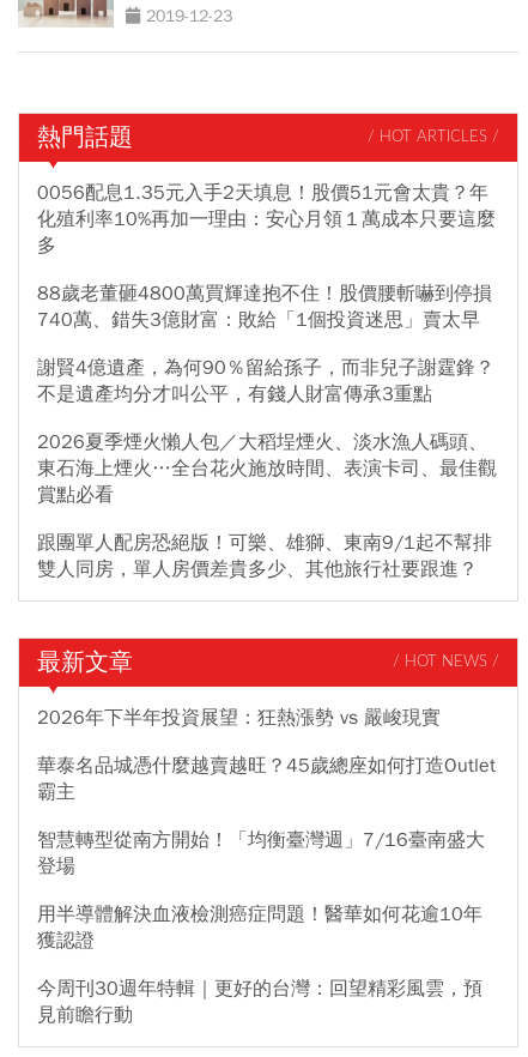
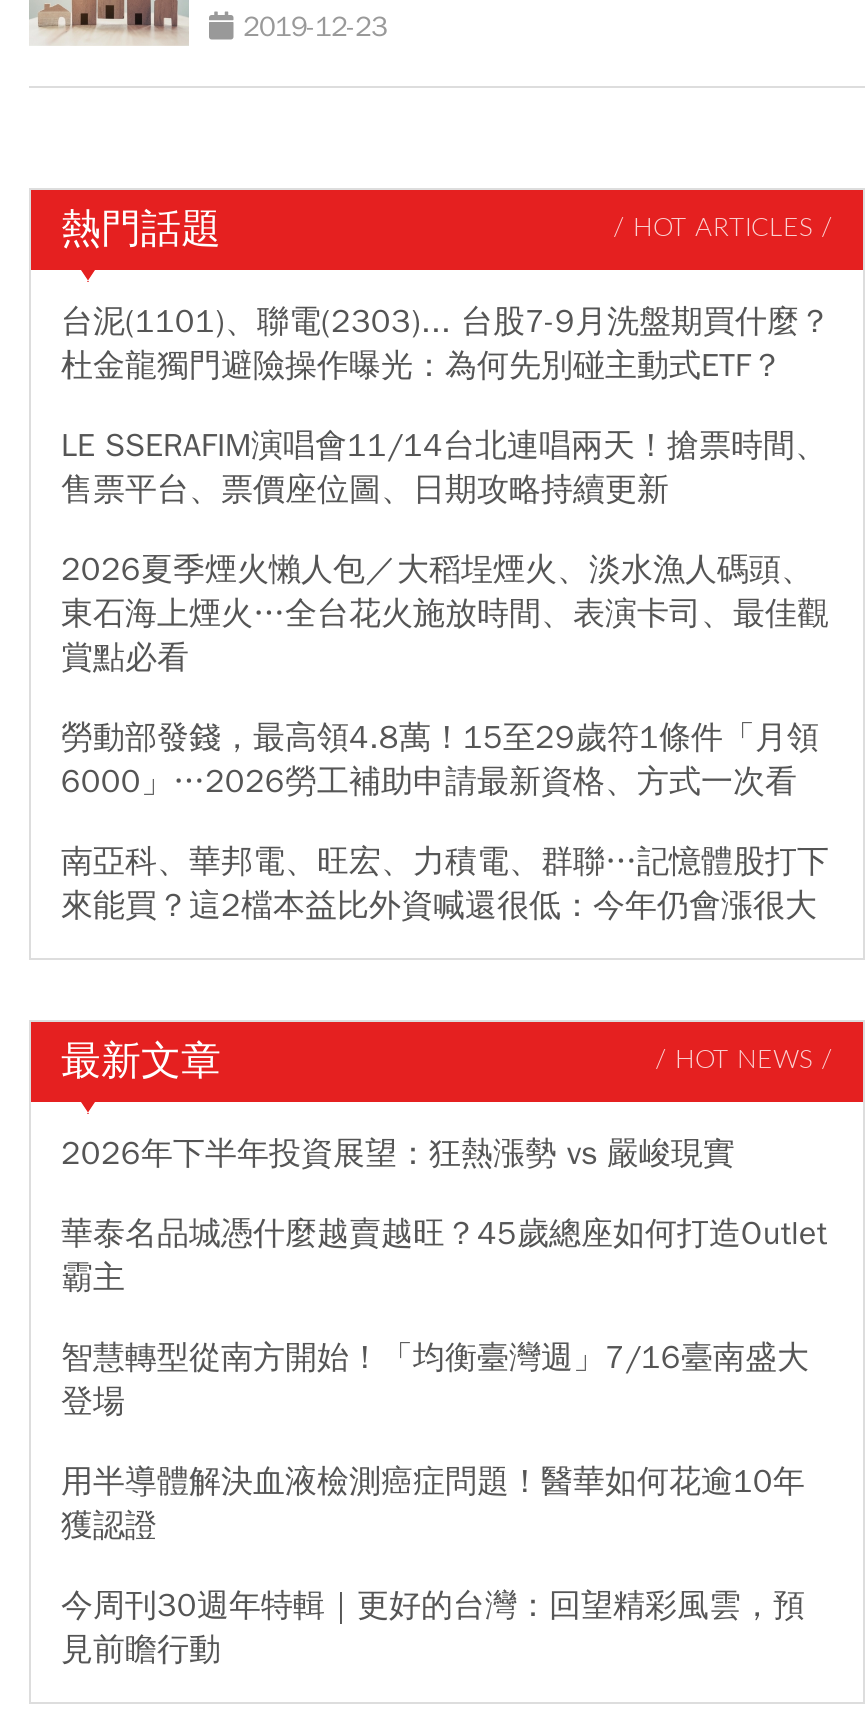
- 0056配息1.35元入手2天填息！股價51元會太貴？年
- 化殖利率10%再加一理由：安心月領１萬成本只要這麼
- 多
- 88歲老董砸4800萬買輝達抱不住！股價腰斬嚇到停損
- 740萬、錯失3億財富：敗給「1個投資迷思」賣太早
- 謝賢4億遺產，為何90％留給孫子，而非兒子謝霆鋒？
- 不是遺產均分才叫公平，有錢人財富傳承3重點
+ 台泥(1101)、聯電(2303)... 台股7-9月洗盤期買什麼？
+ 杜金龍獨門避險操作曝光：為何先別碰主動式ETF？
+ LE SSERAFIM演唱會11/14台北連唱兩天！搶票時間、
+ 售票平台、票價座位圖、日期攻略持續更新

moved up: 2026夏季煙火懶人包／大稻埕煙火、淡水漁人碼頭、 | 東石海上煙火…全台花火施放時間、表演卡司、最佳觀 | 賞點必看

- 跟團單人配房恐絕版！可樂、雄獅、東南9/1起不幫排
- 雙人同房，單人房價差貴多少、其他旅行社要跟進？
+ 勞動部發錢，最高領4.8萬！15至29歲符1條件「月領
+ 6000」…2026勞工補助申請最新資格、方式一次看
+ 南亞科、華邦電、旺宏、力積電、群聯…記憶體股打下
+ 來能買？這2檔本益比外資喊還很低：今年仍會漲很大
